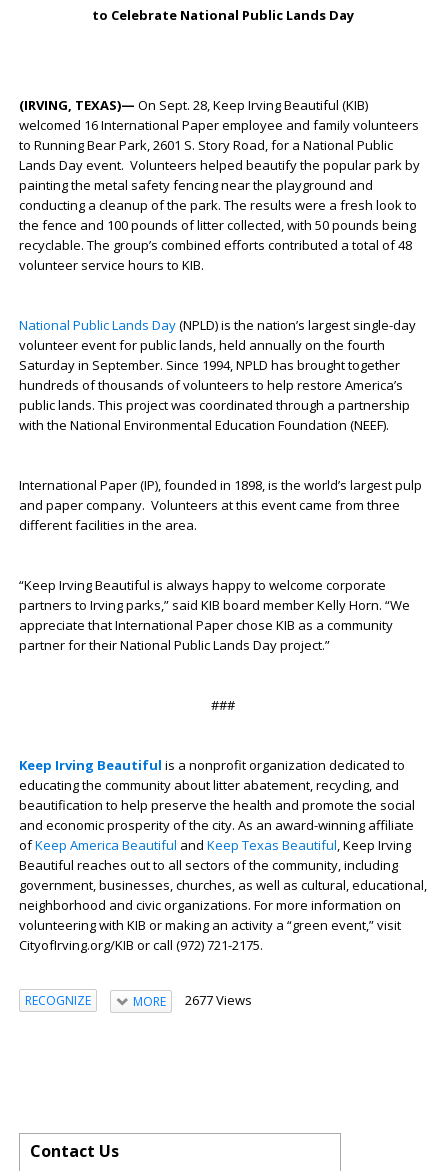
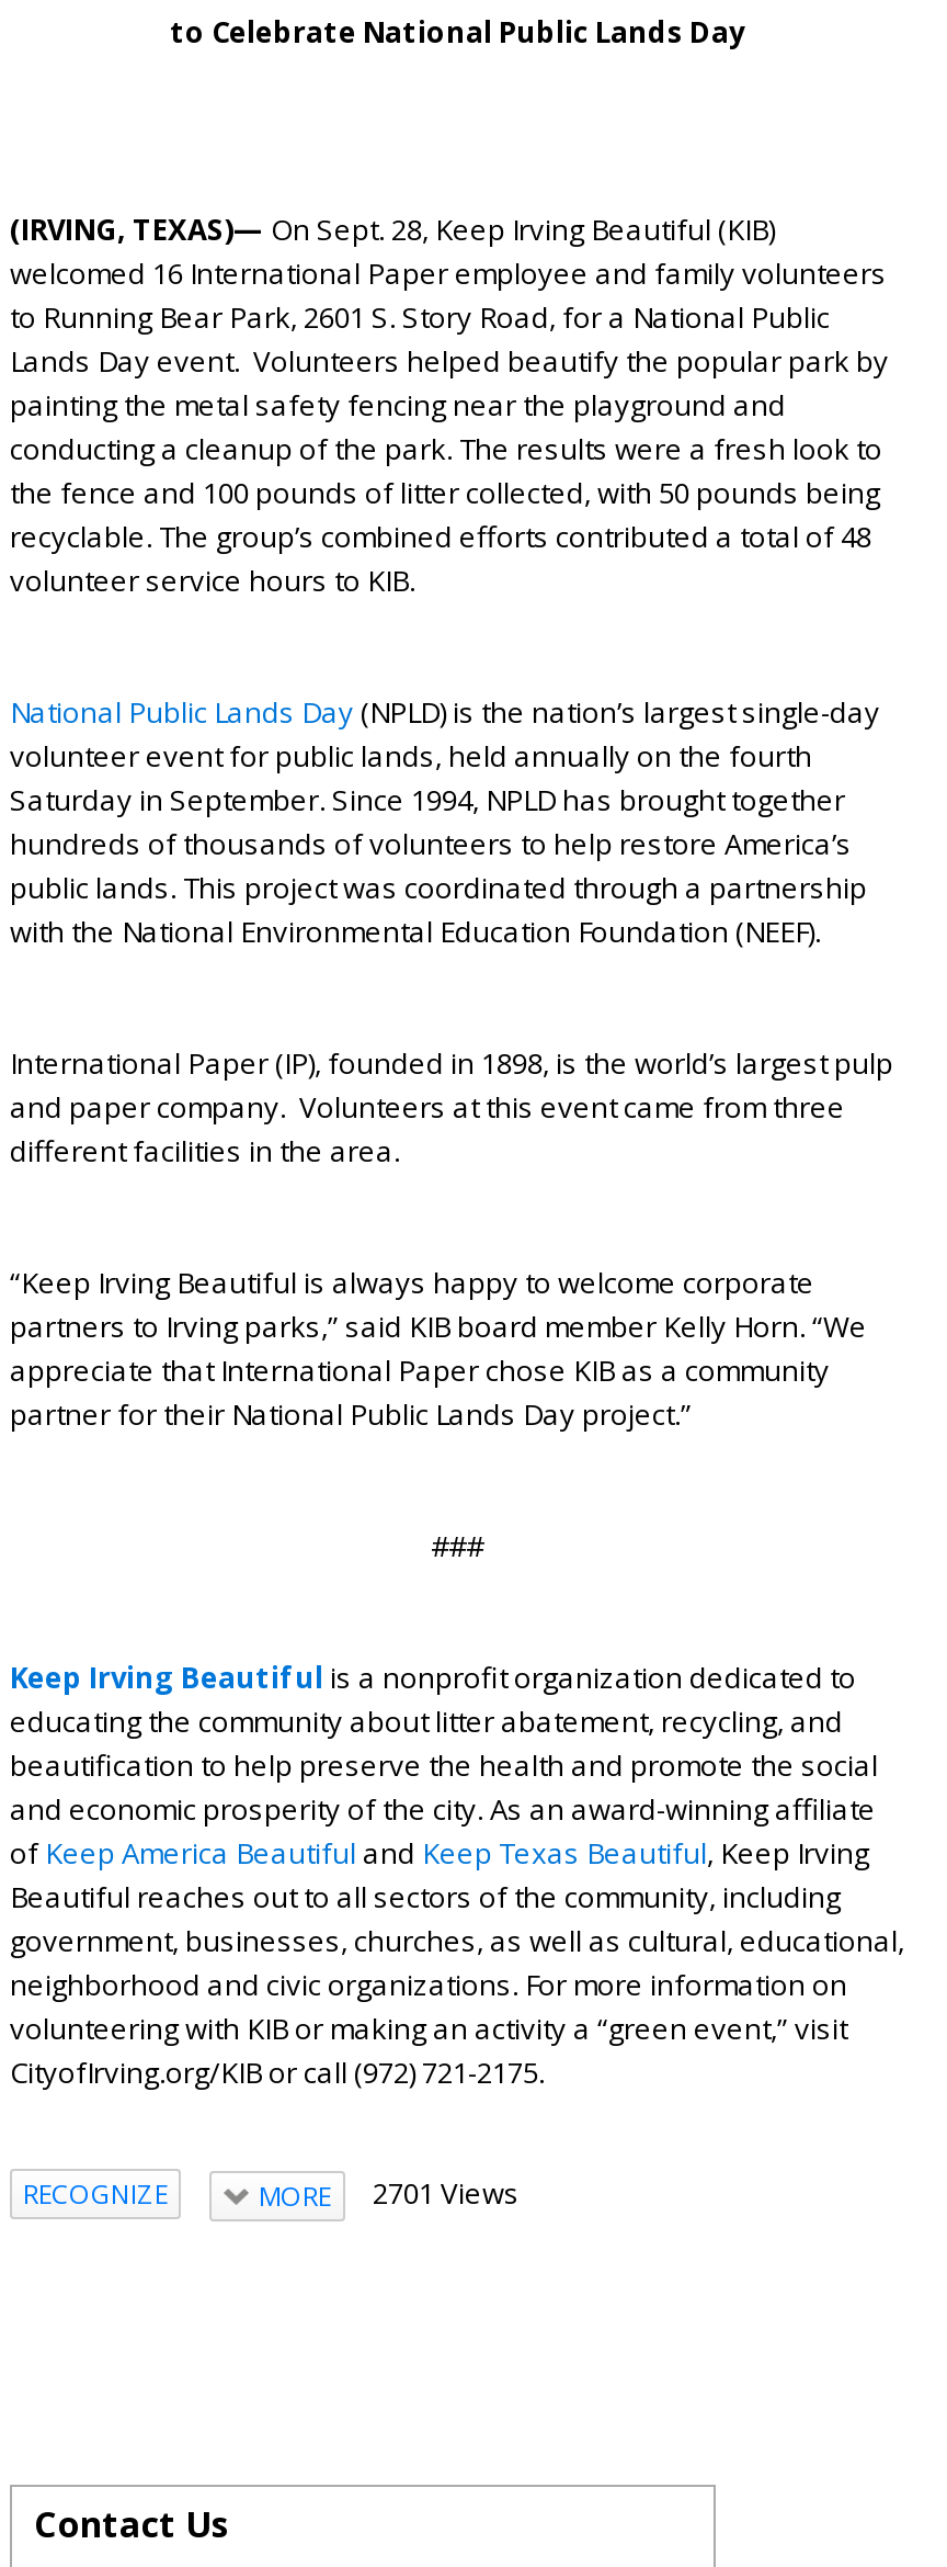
- MORE 2677 Views
+ MORE 2701 Views
